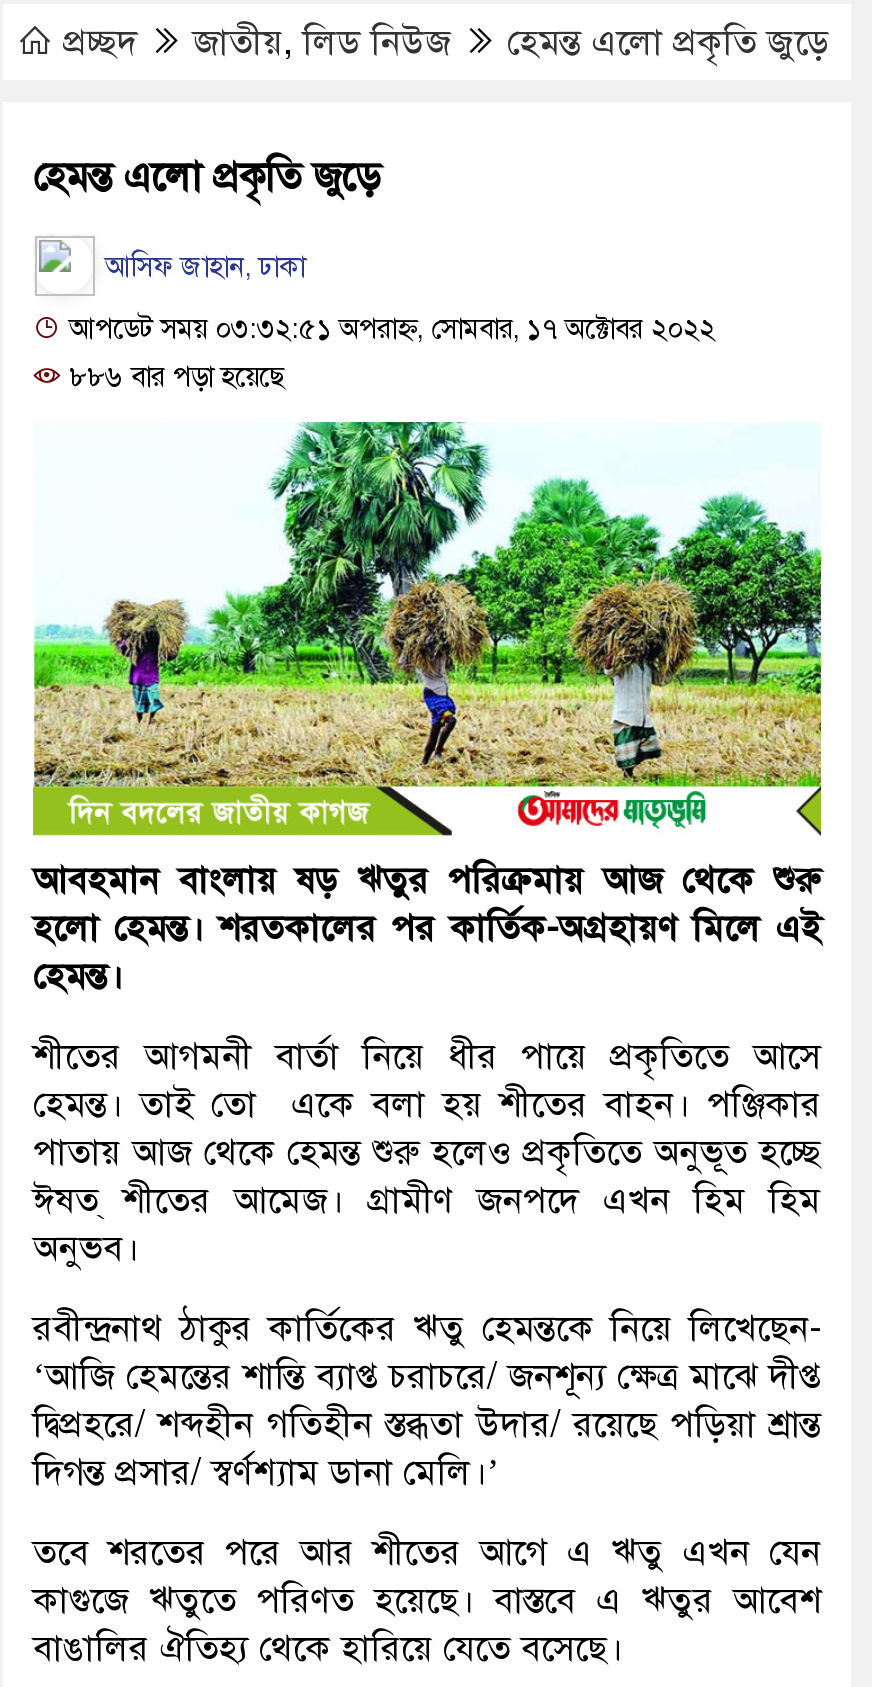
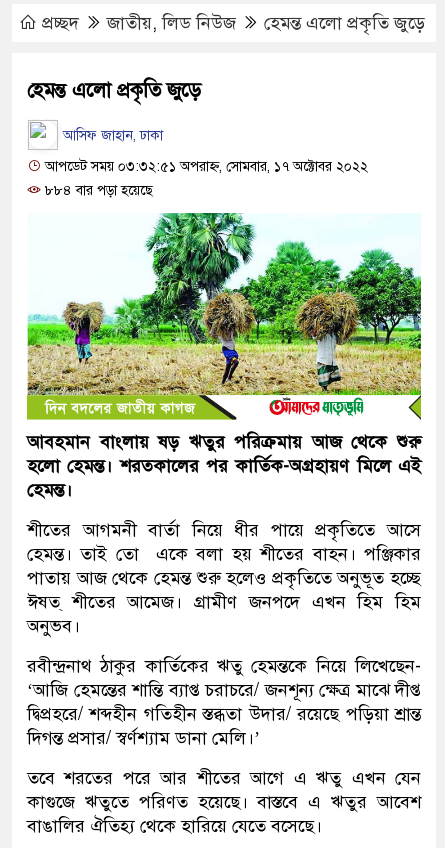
- ৮৮৬ বার পড়া হয়েছে
+ ৮৮৪ বার পড়া হয়েছে
